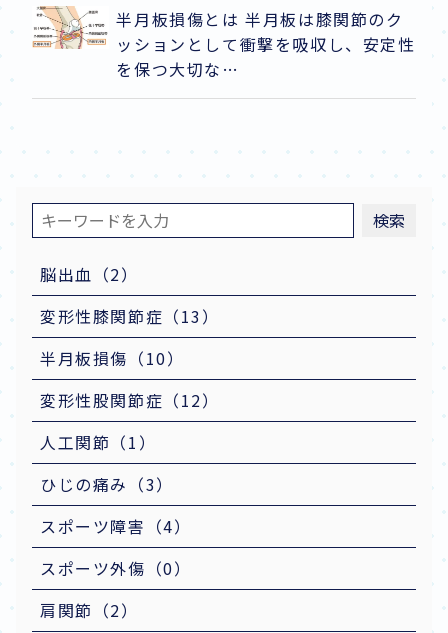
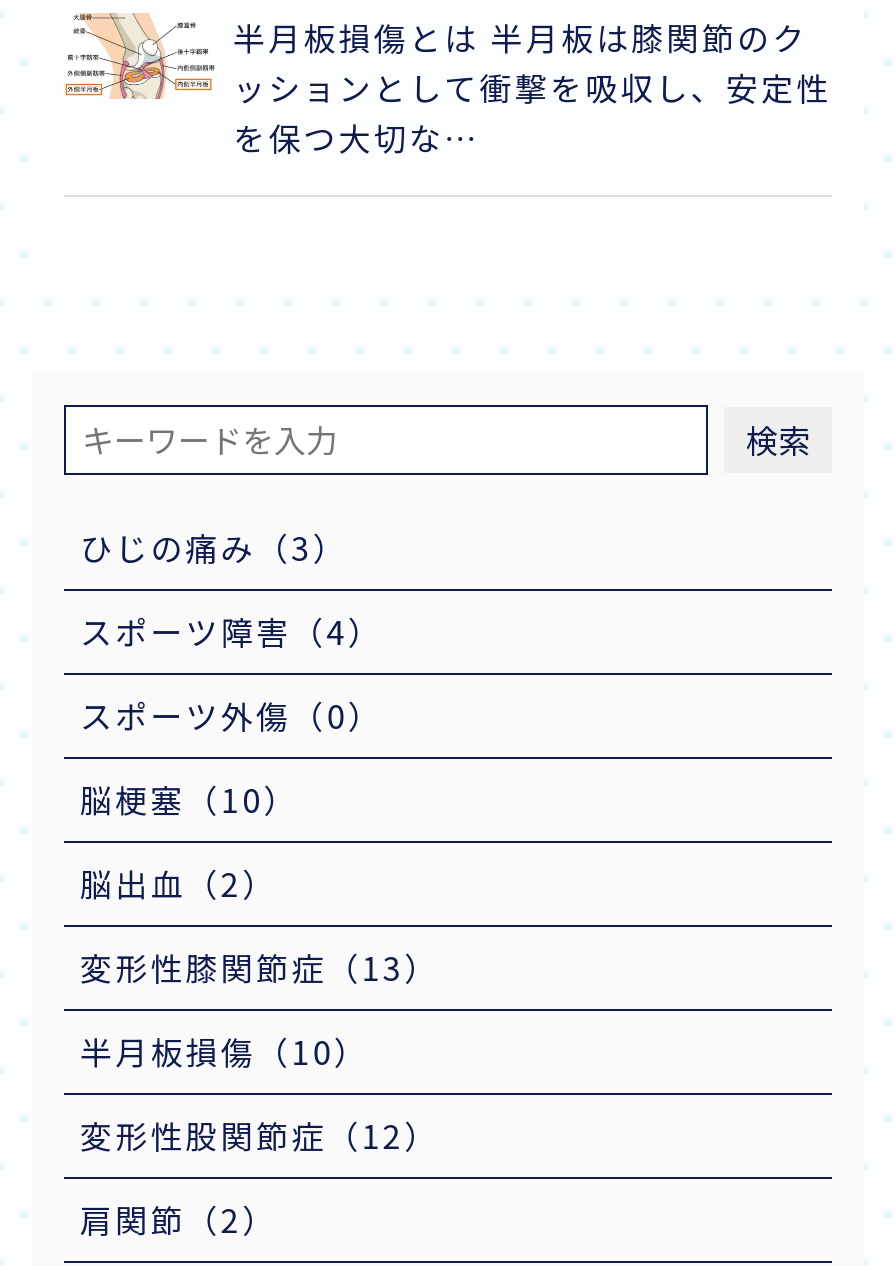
+ 脳梗塞（10）

moved down: 脳出血（2） | 変形性膝関節症（13） | 半月板損傷（10） | 変形性股関節症（12）

- 人工関節（1）

moved up: ひじの痛み（3） | スポーツ障害（4） | スポーツ外傷（0）
